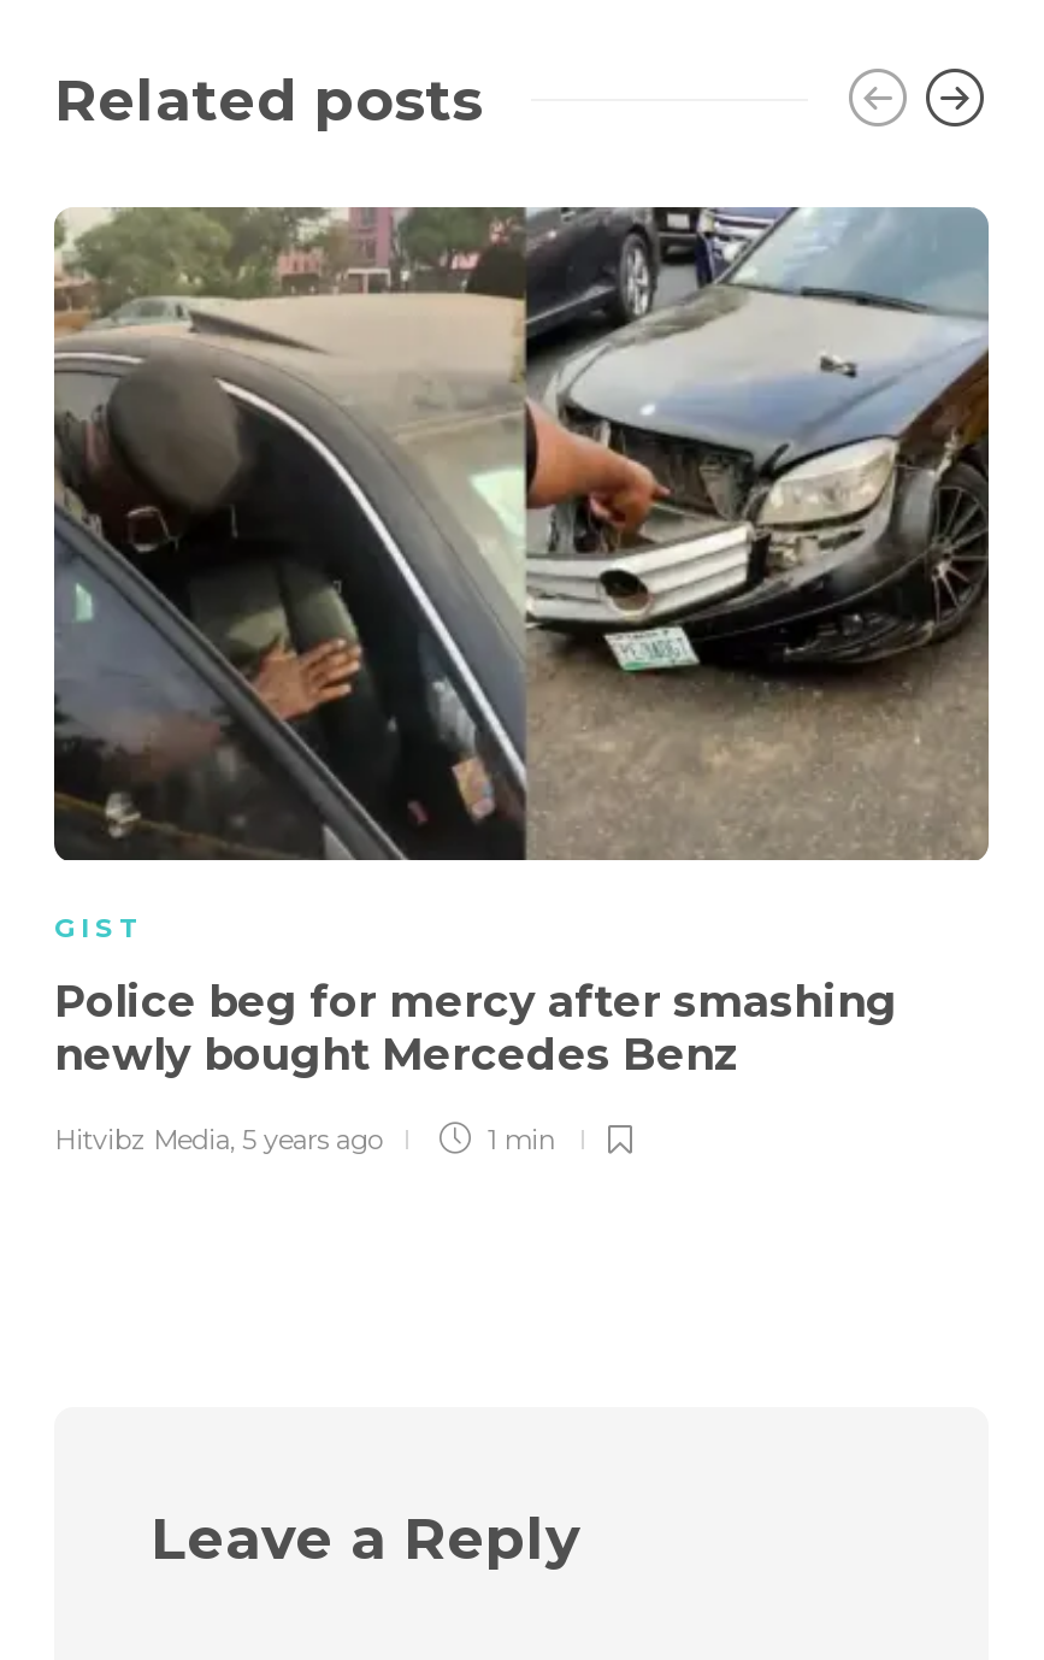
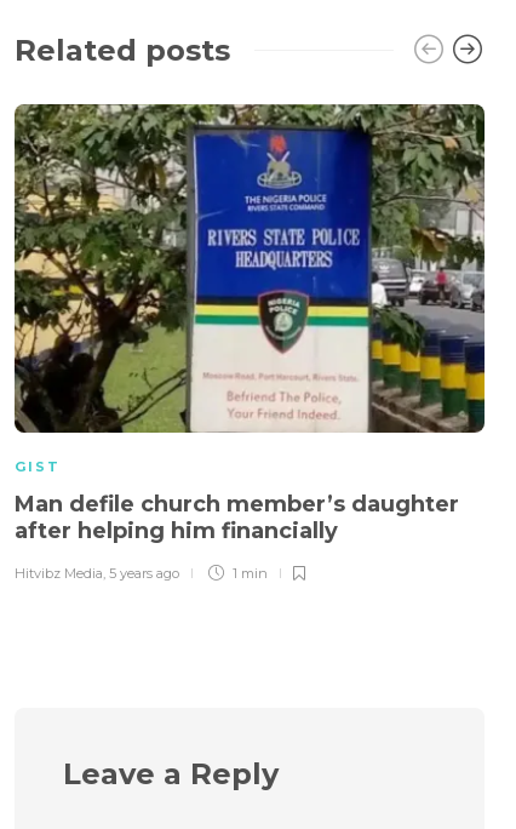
- [image]
+ [image]

- Police beg for mercy after smashing
- newly bought Mercedes Benz
+ Man defile church member’s daughter
+ after helping him financially
